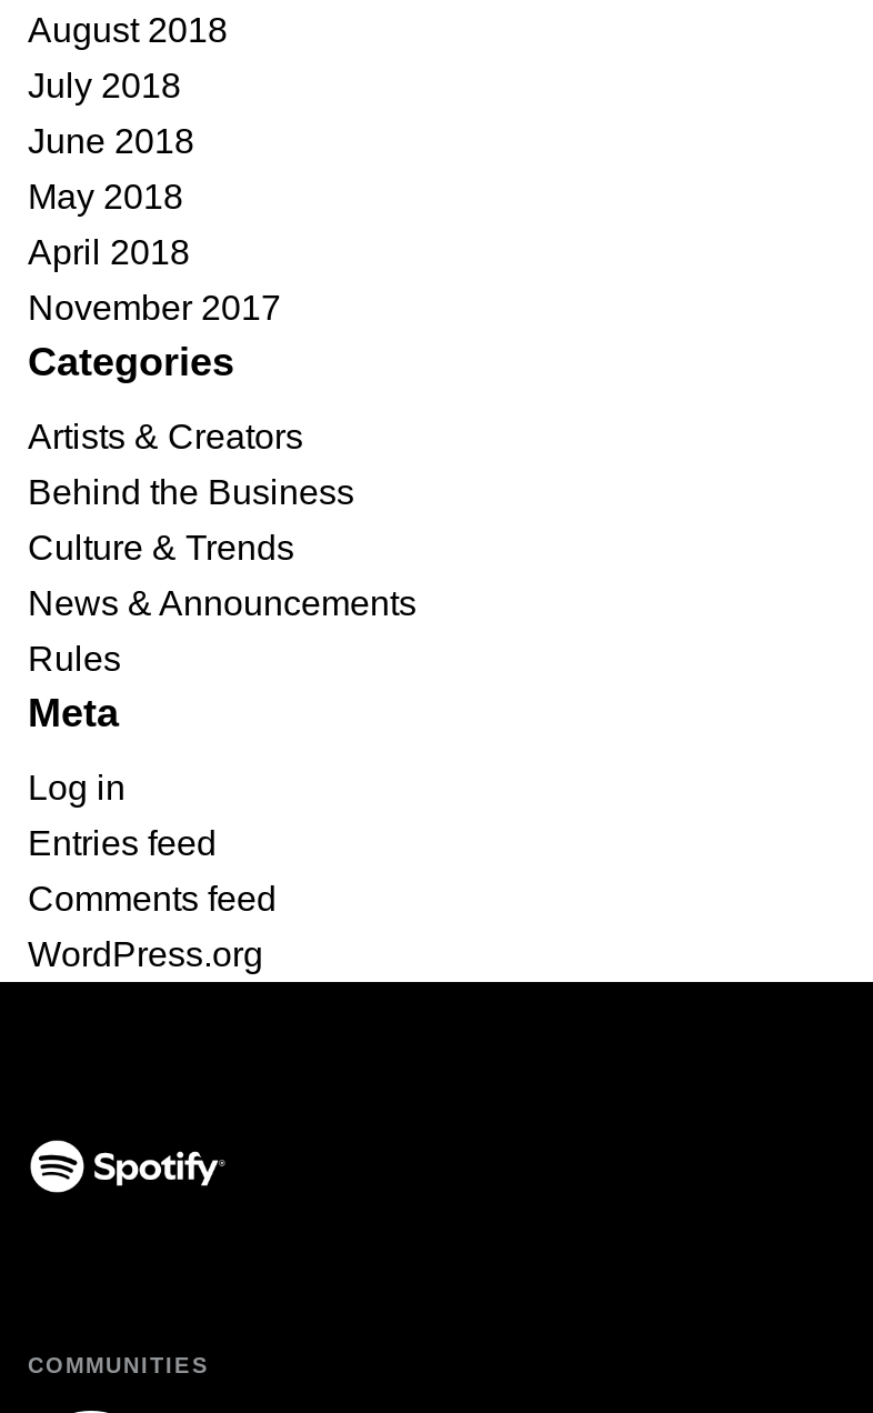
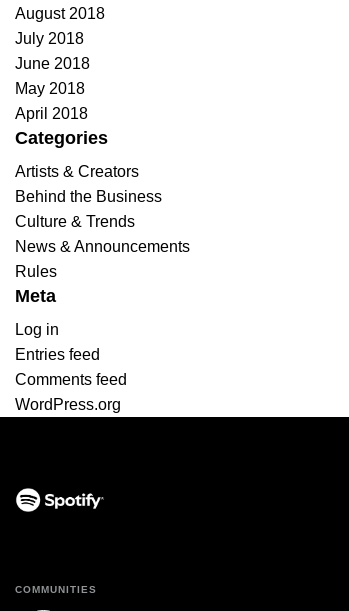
- November 2017
